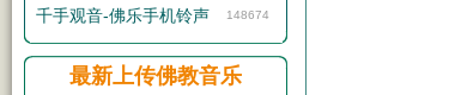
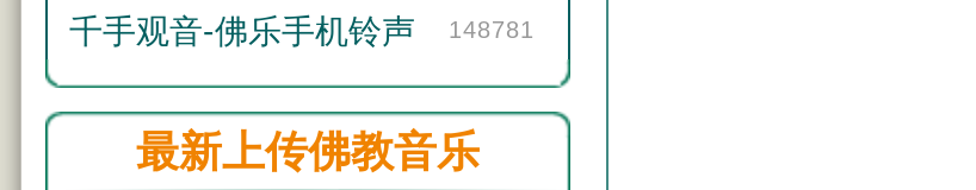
- 千手观音-佛乐手机铃声 148674
+ 千手观音-佛乐手机铃声 148781
